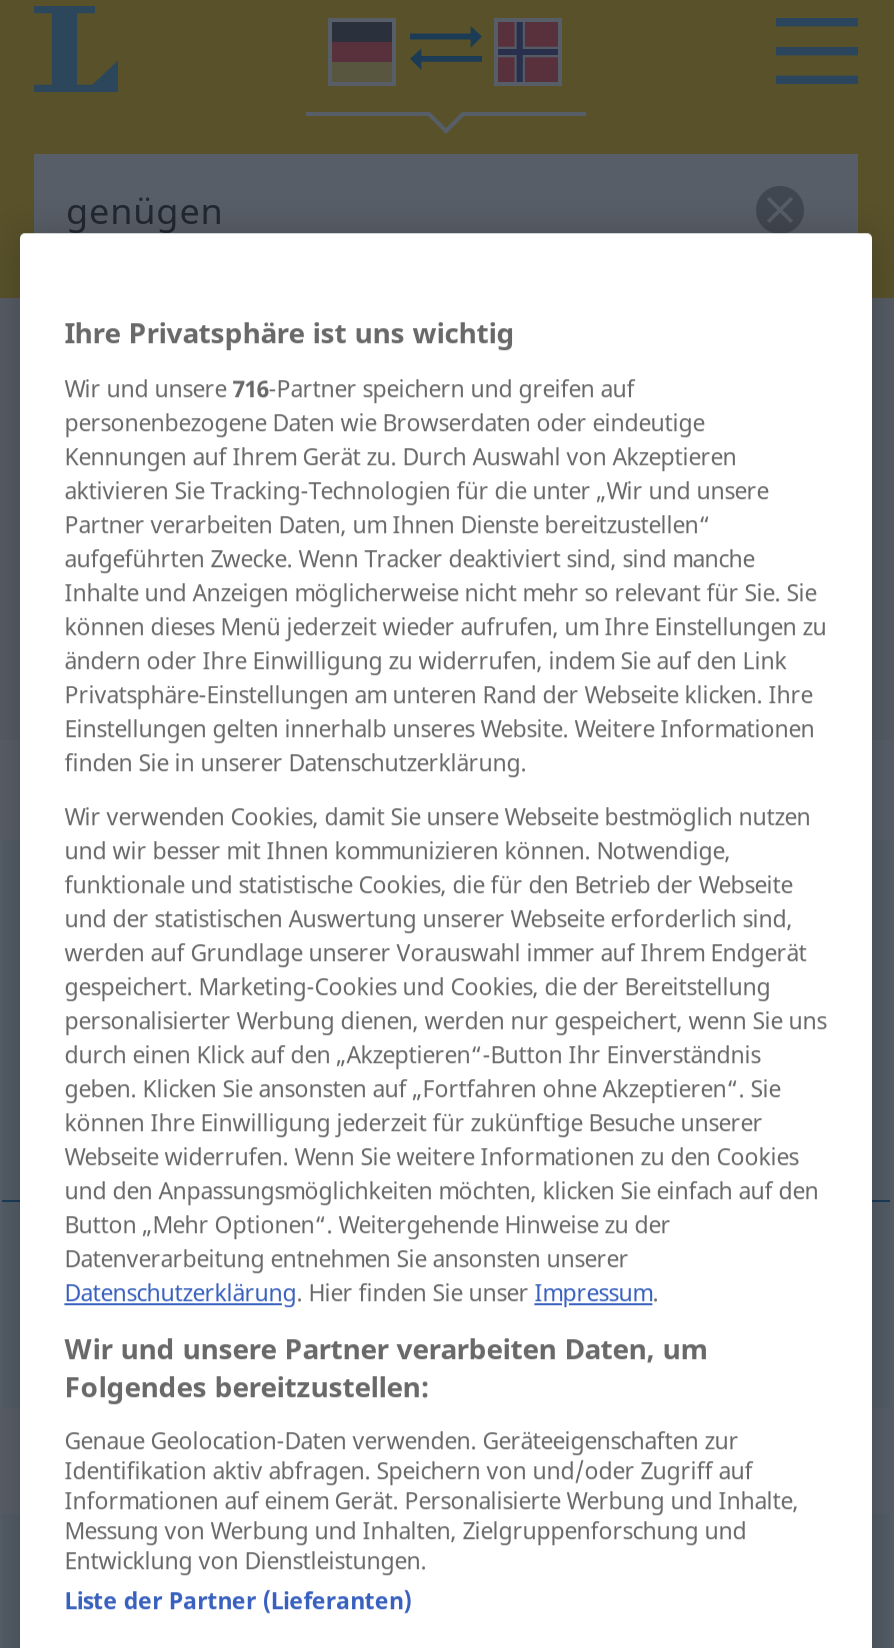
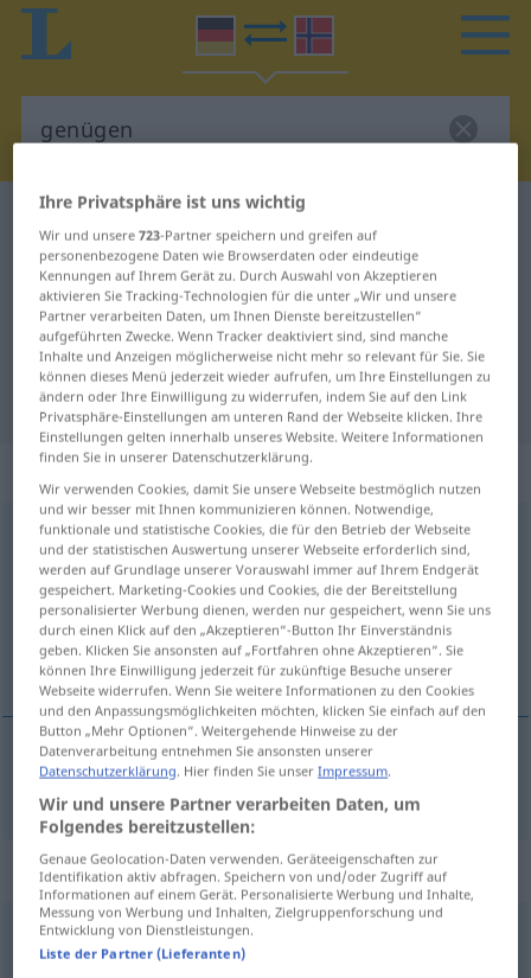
- Wir und unsere 716-Partner speichern und greifen auf
+ Wir und unsere 723-Partner speichern und greifen auf
